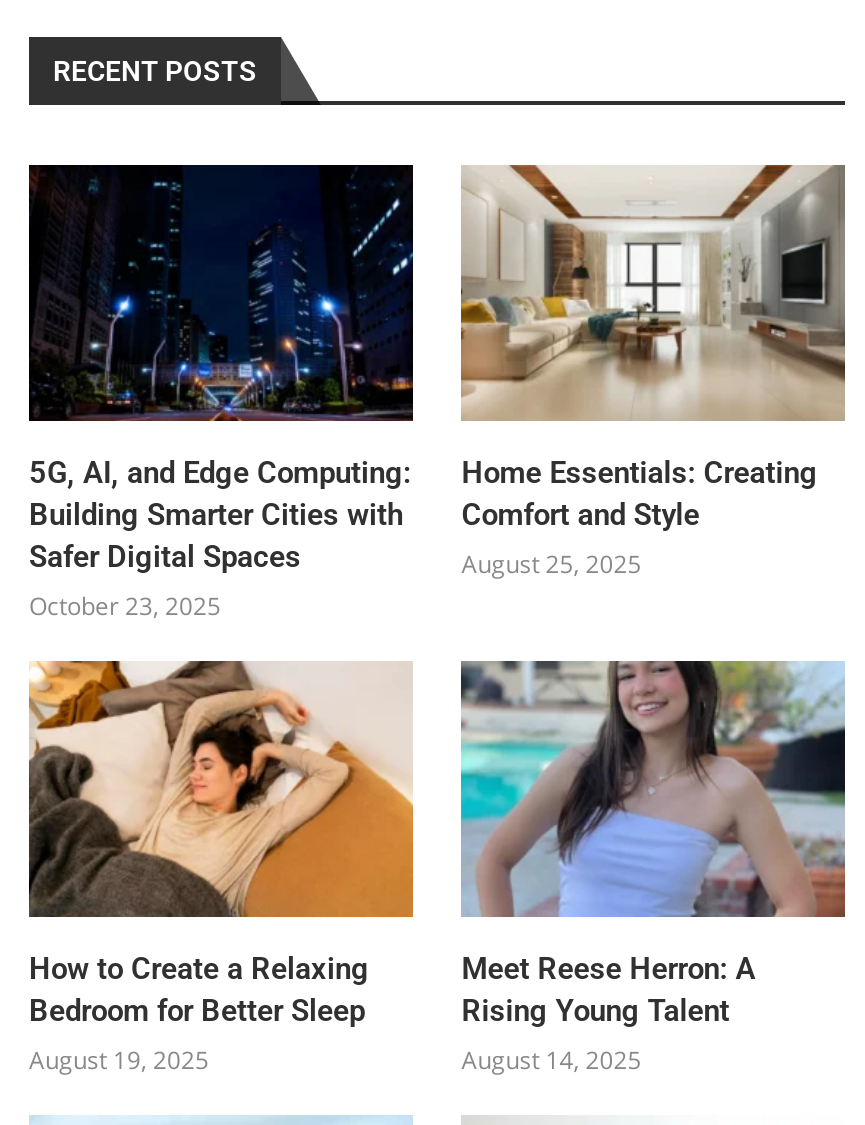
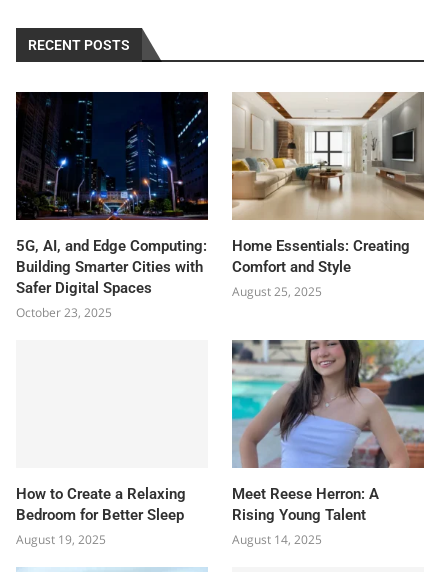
- [image]
